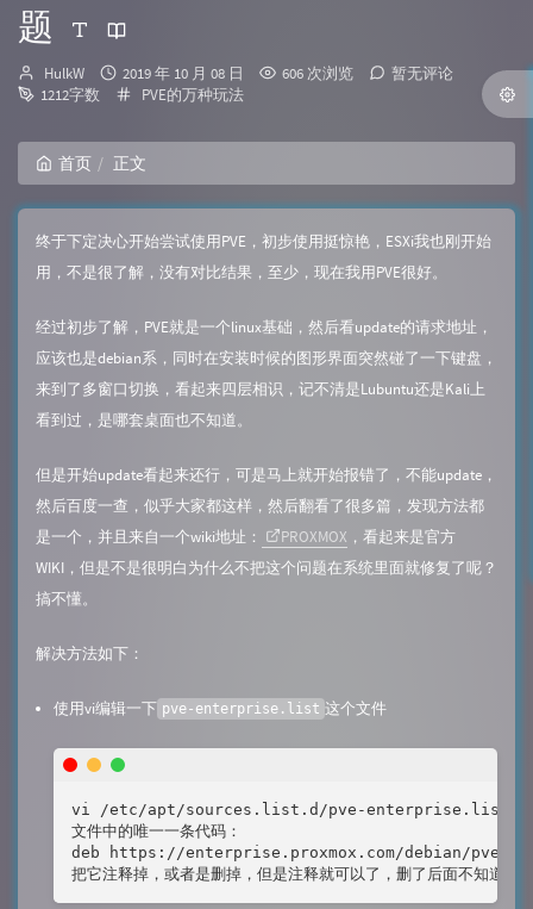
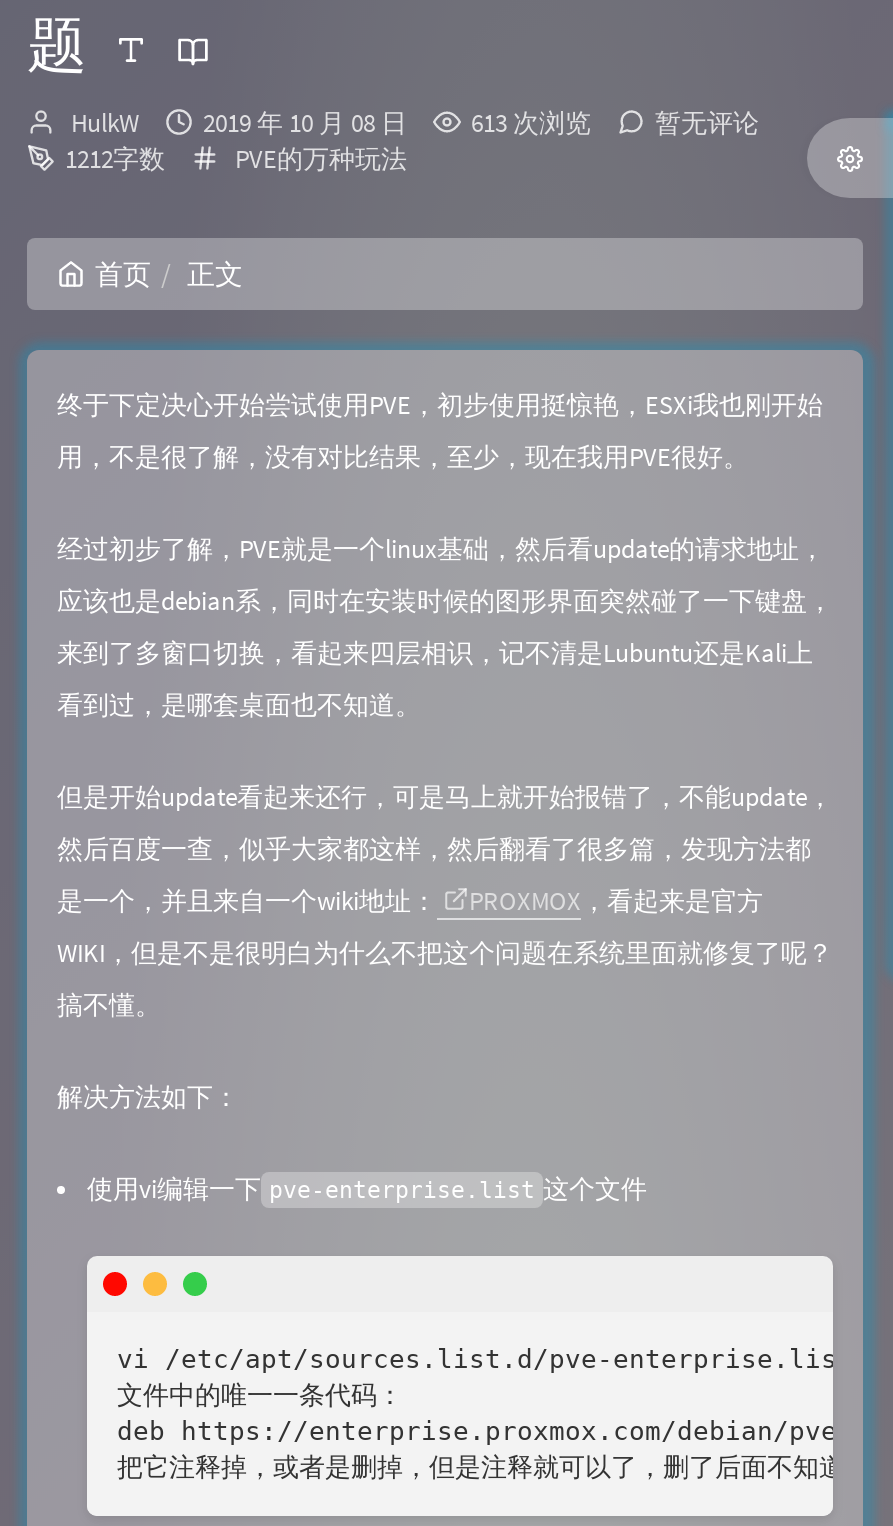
- 606 次浏览
+ 613 次浏览
